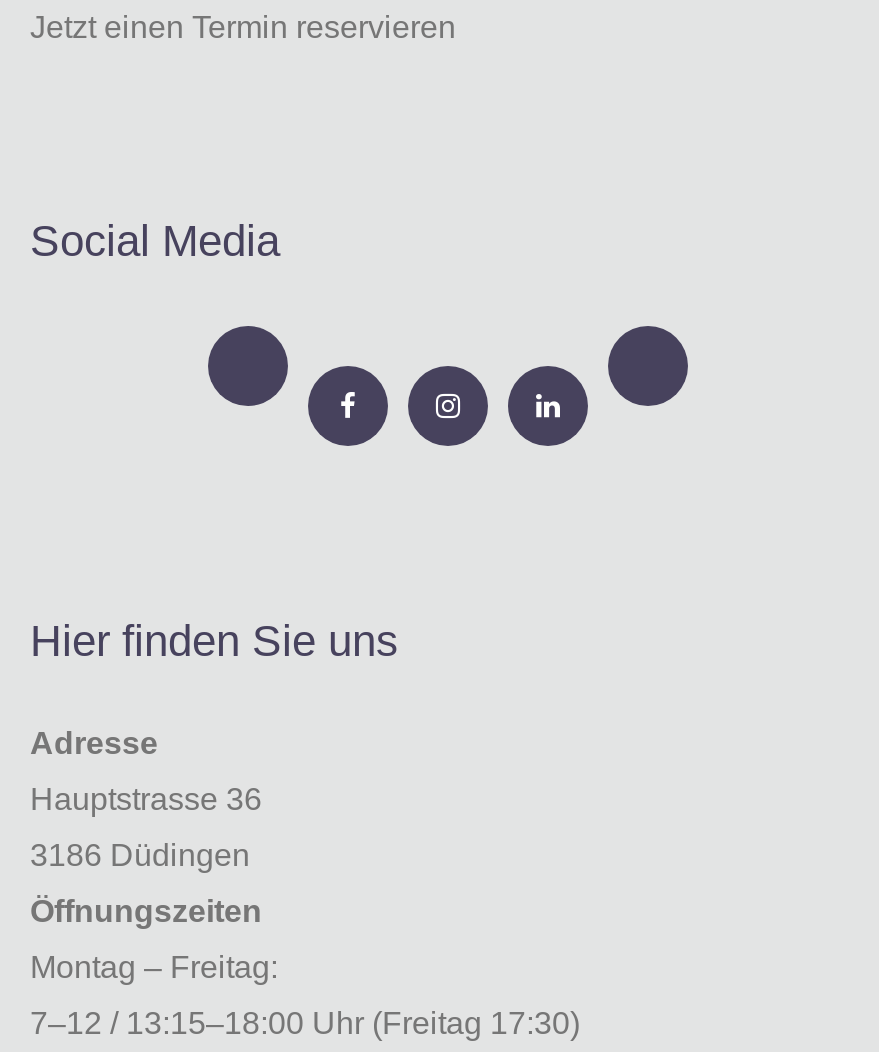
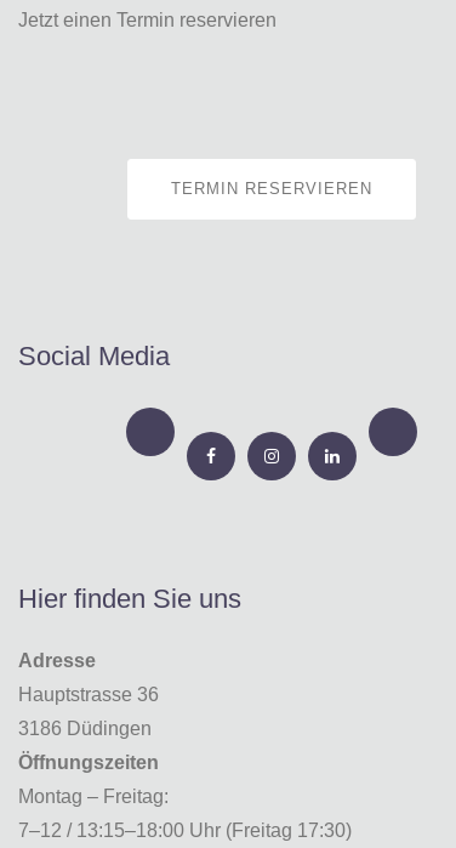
+ TERMIN RESERVIEREN
